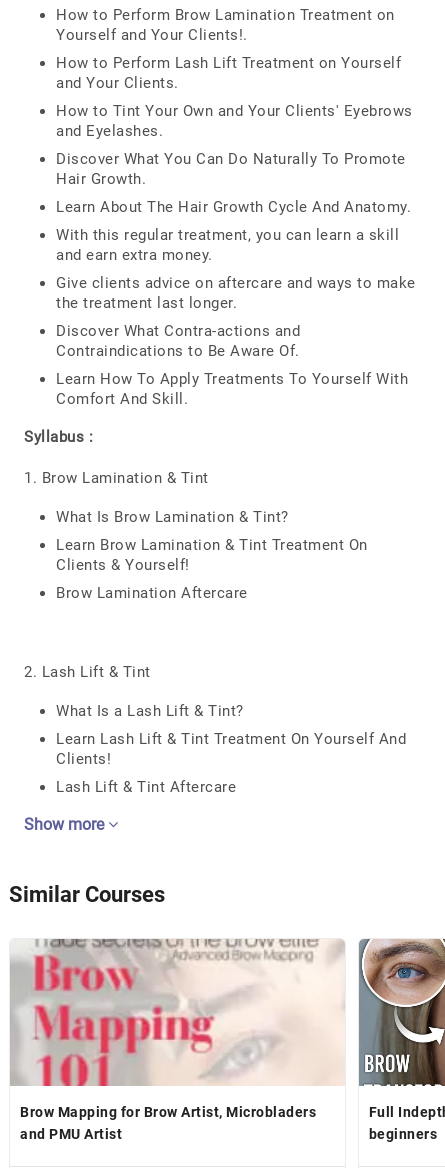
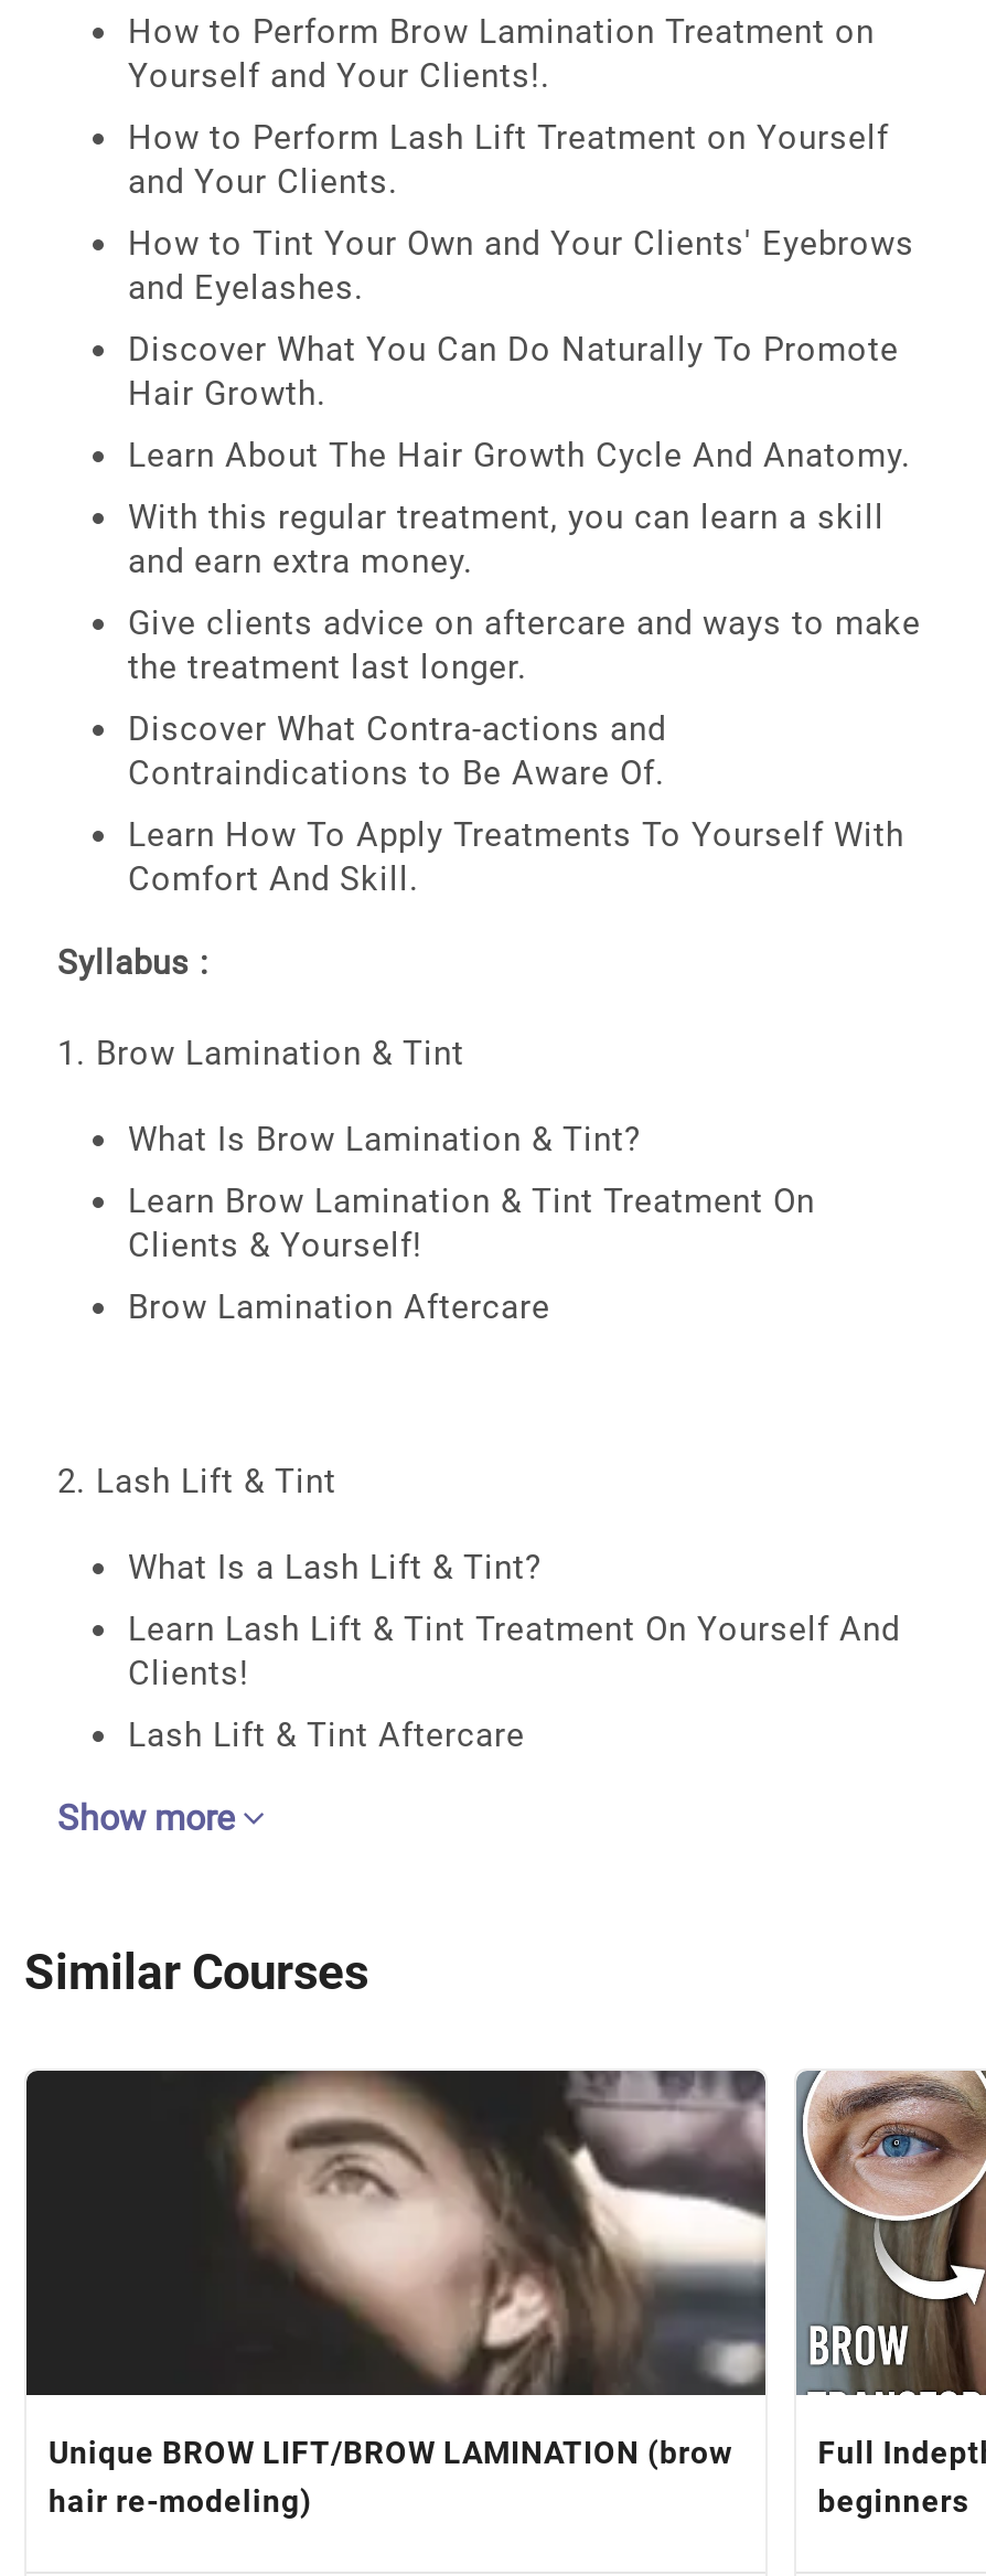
- [image]
- Brow Mapping for Brow Artist, Microbladers
- and PMU Artist
+ [image]
+ Unique BROW LIFT/BROW LAMINATION (brow
+ hair re-modeling)
